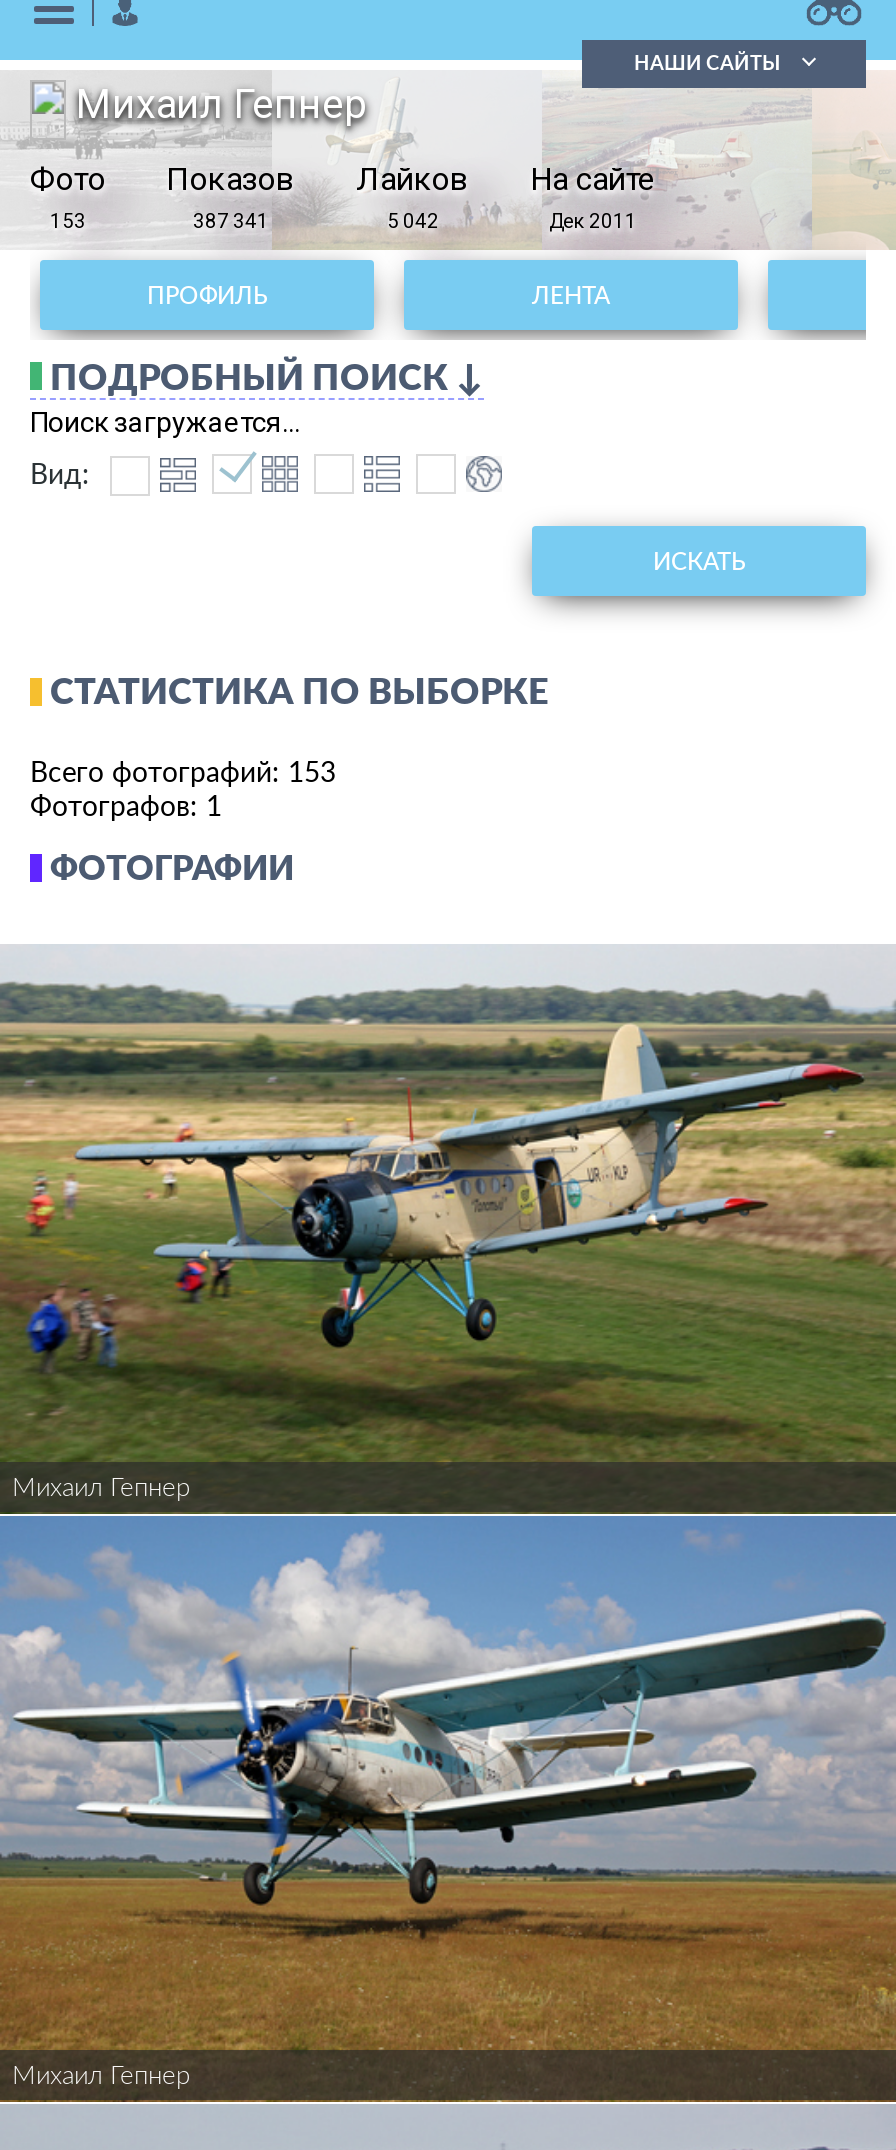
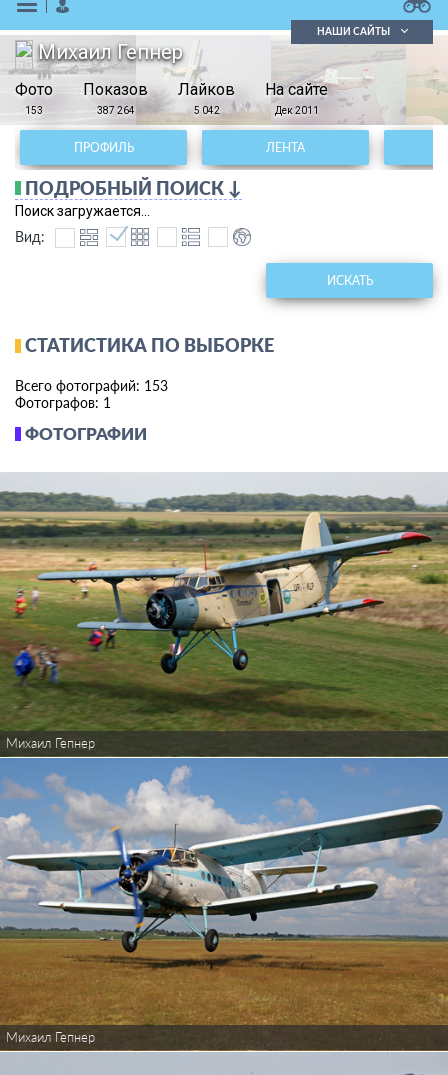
- 387 341
+ 387 264
